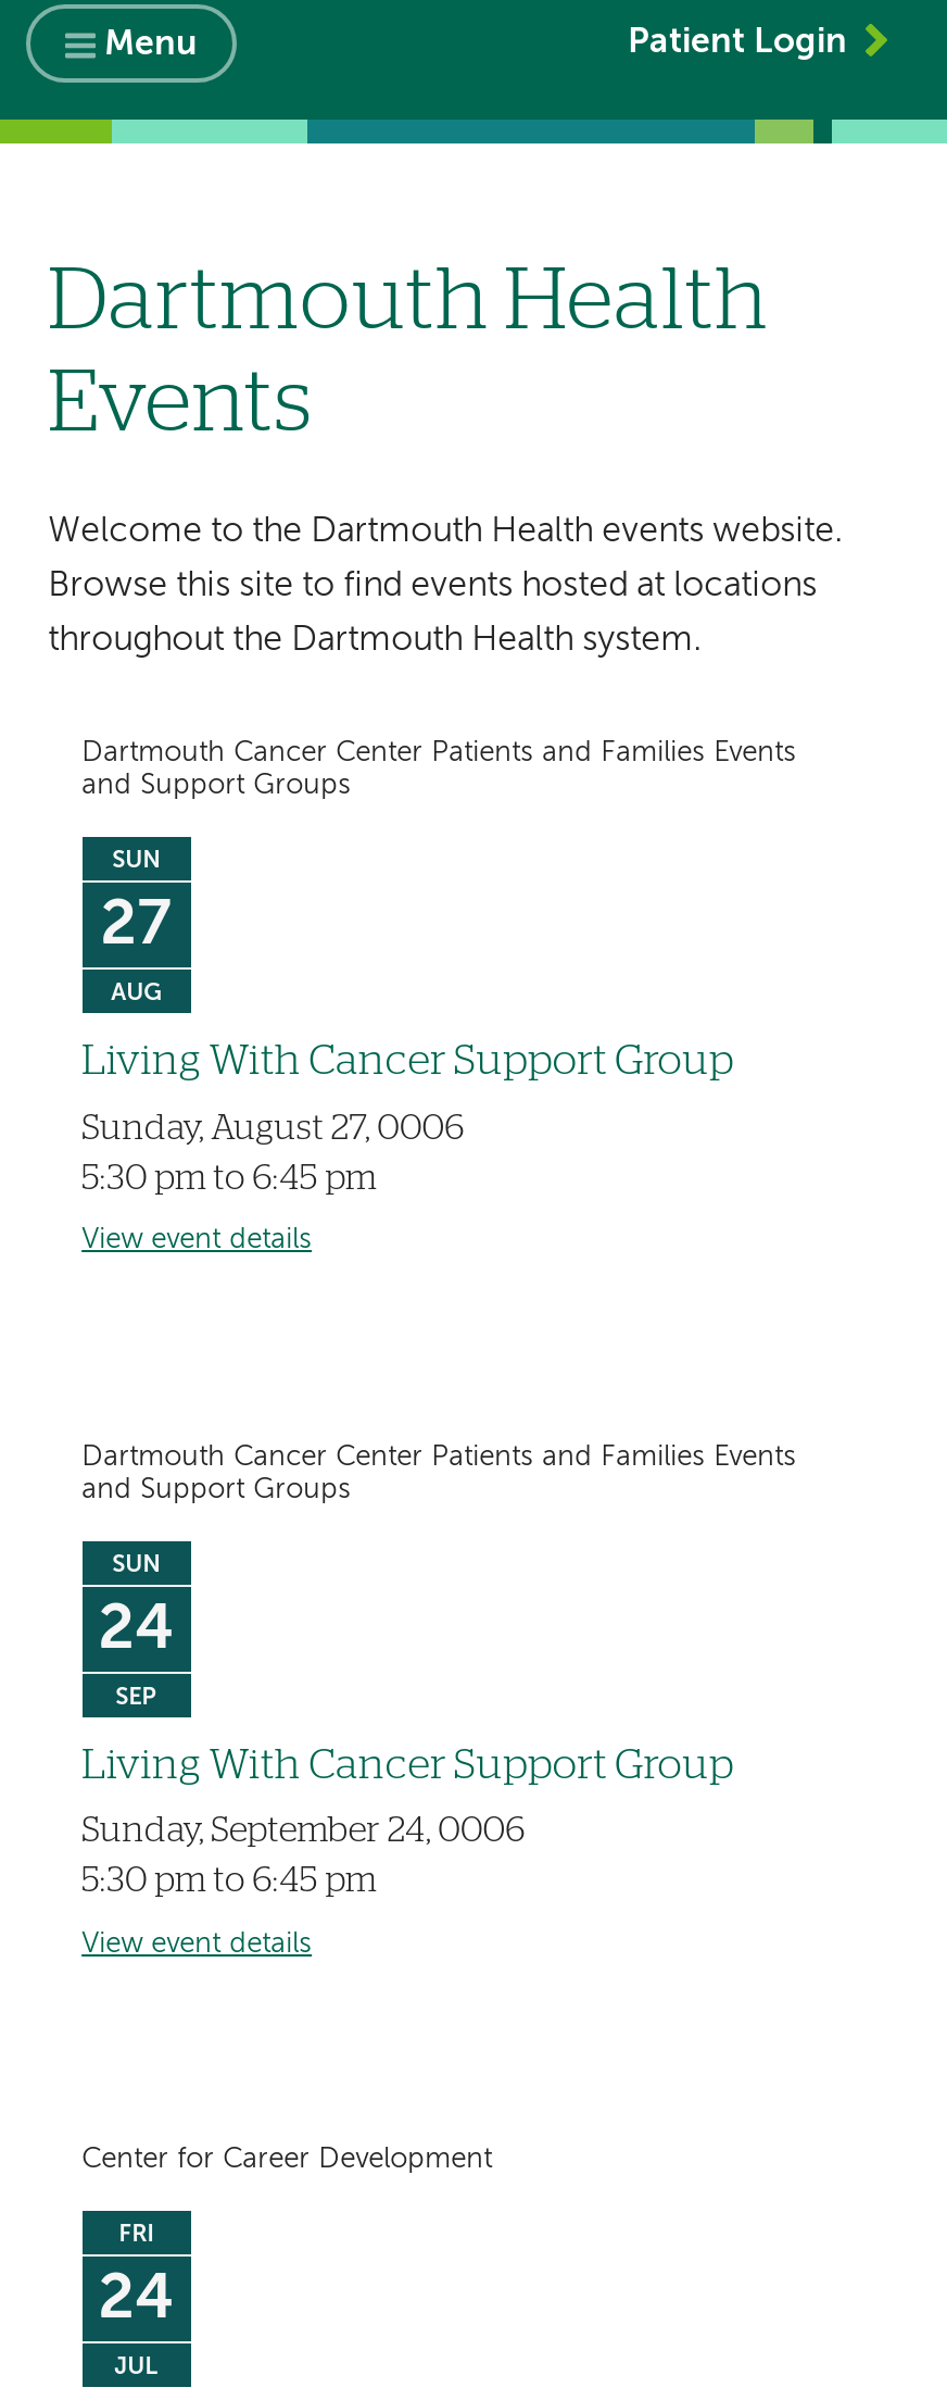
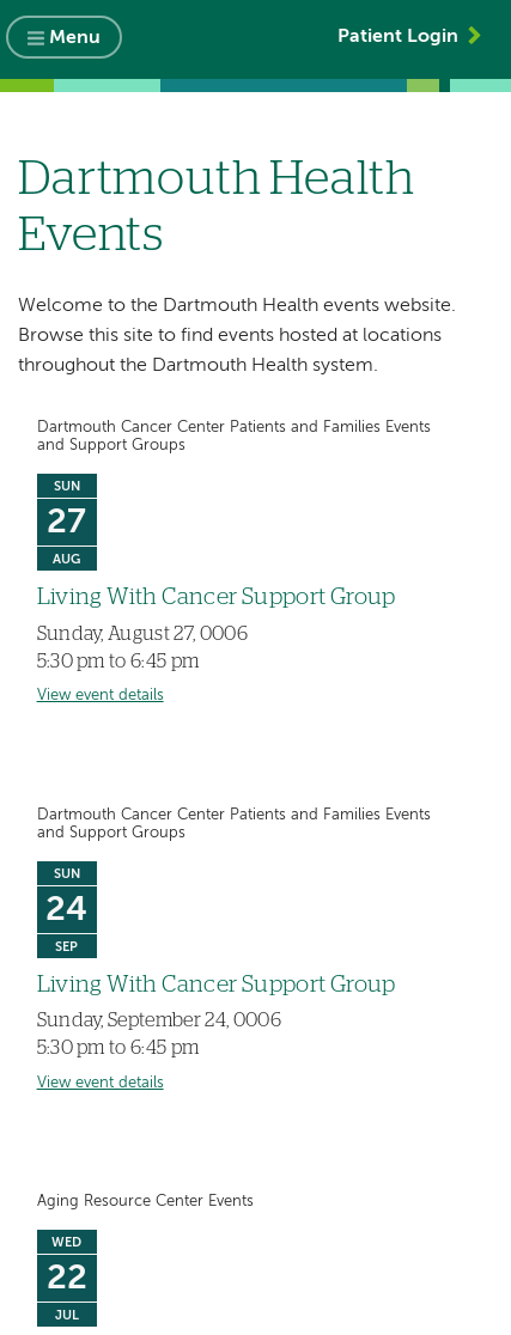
- Center for Career Development
+ Aging Resource Center Events

- FRI
- 24
+ WED
+ 22
